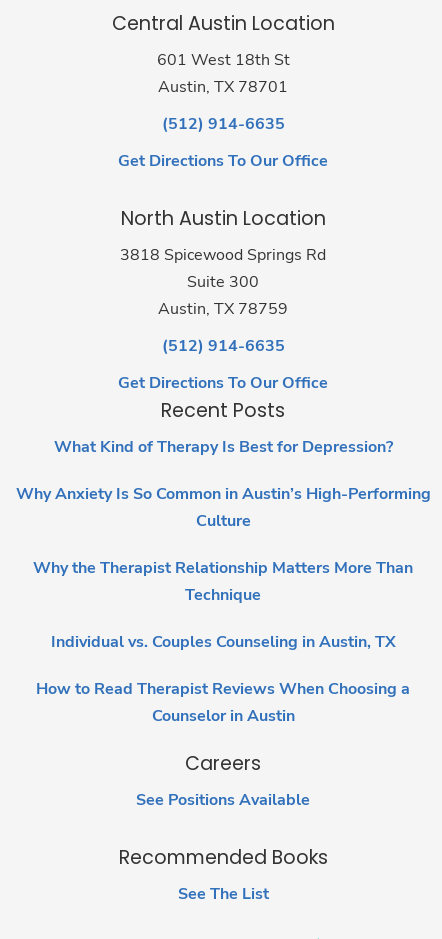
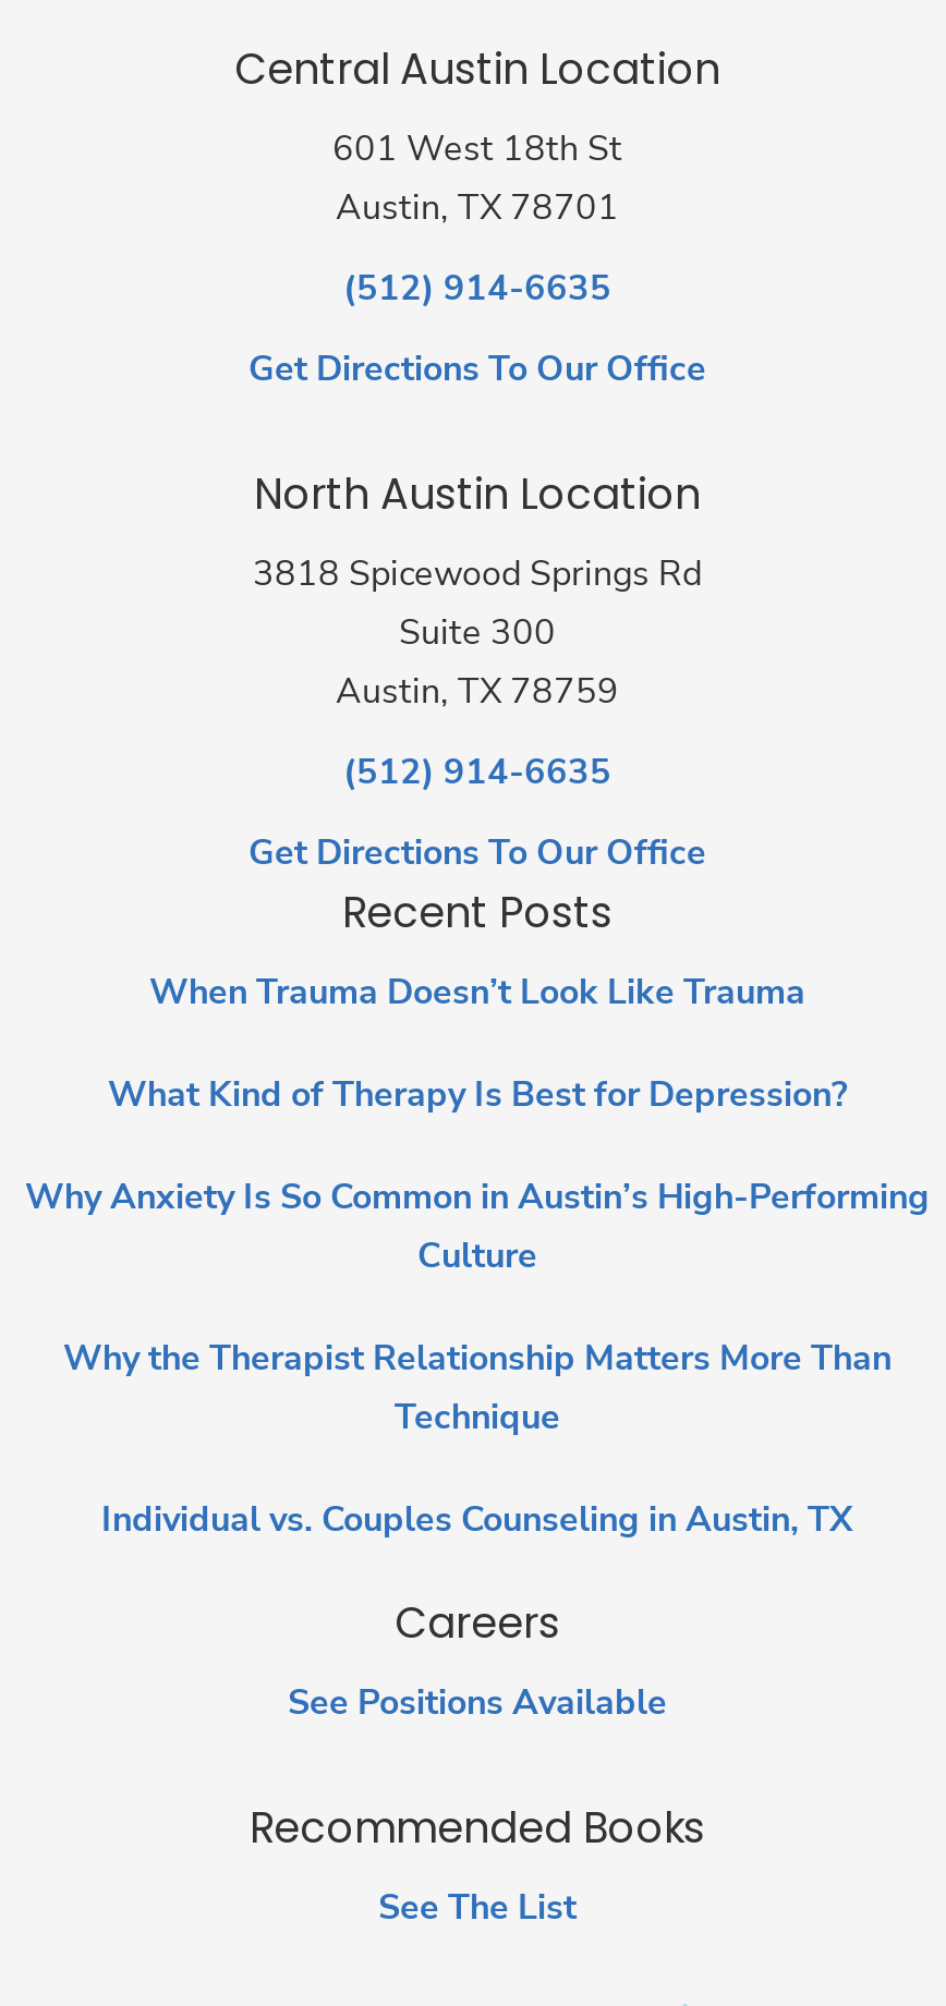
+ When Trauma Doesn’t Look Like Trauma

moved down: What Kind of Therapy Is Best for Depression? | Why Anxiety Is So Common in Austin’s High-Performing | Culture | Why the Therapist Relationship Matters More Than | Technique | Individual vs. Couples Counseling in Austin, TX

- How to Read Therapist Reviews When Choosing a
- Counselor in Austin
